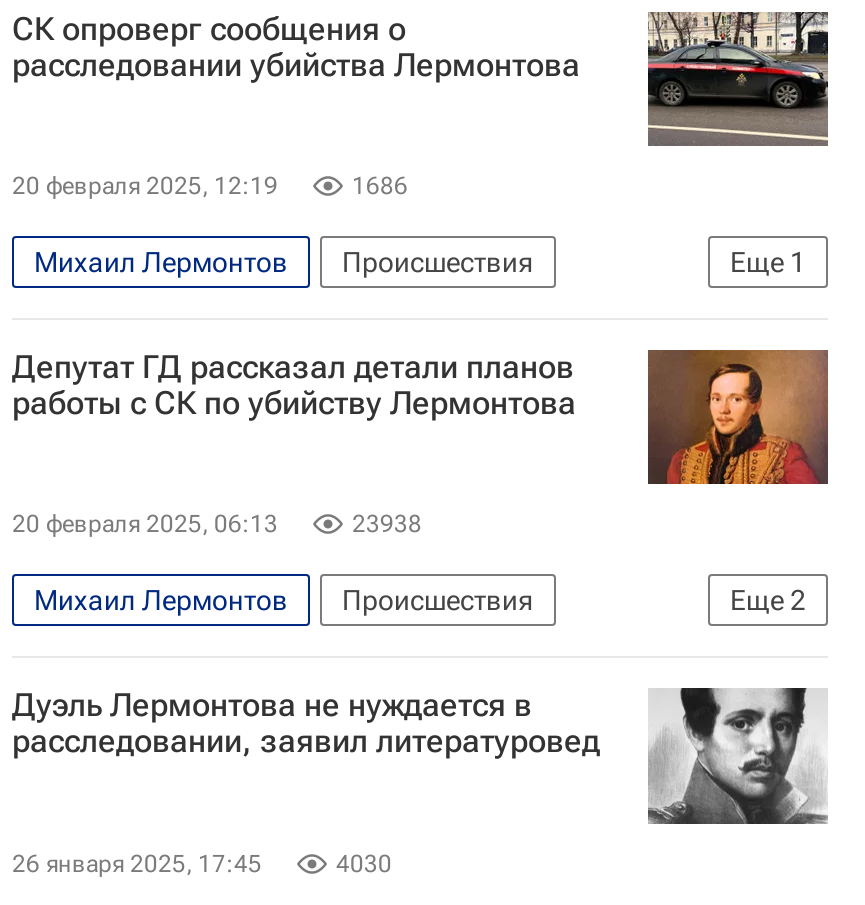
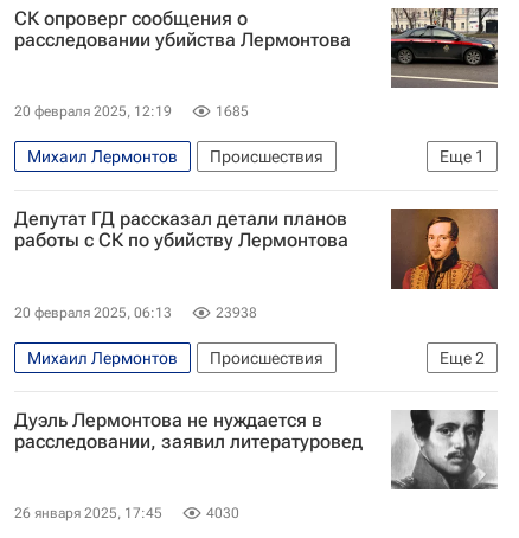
- 1686
+ 1685
